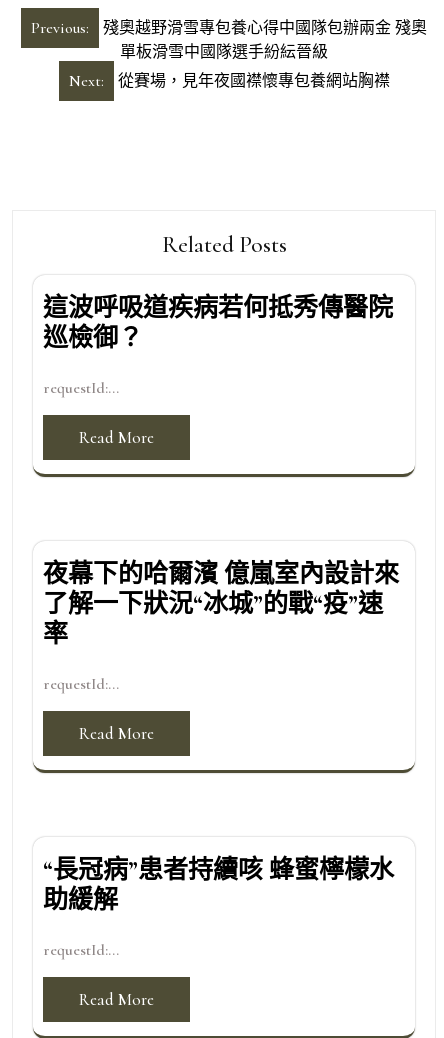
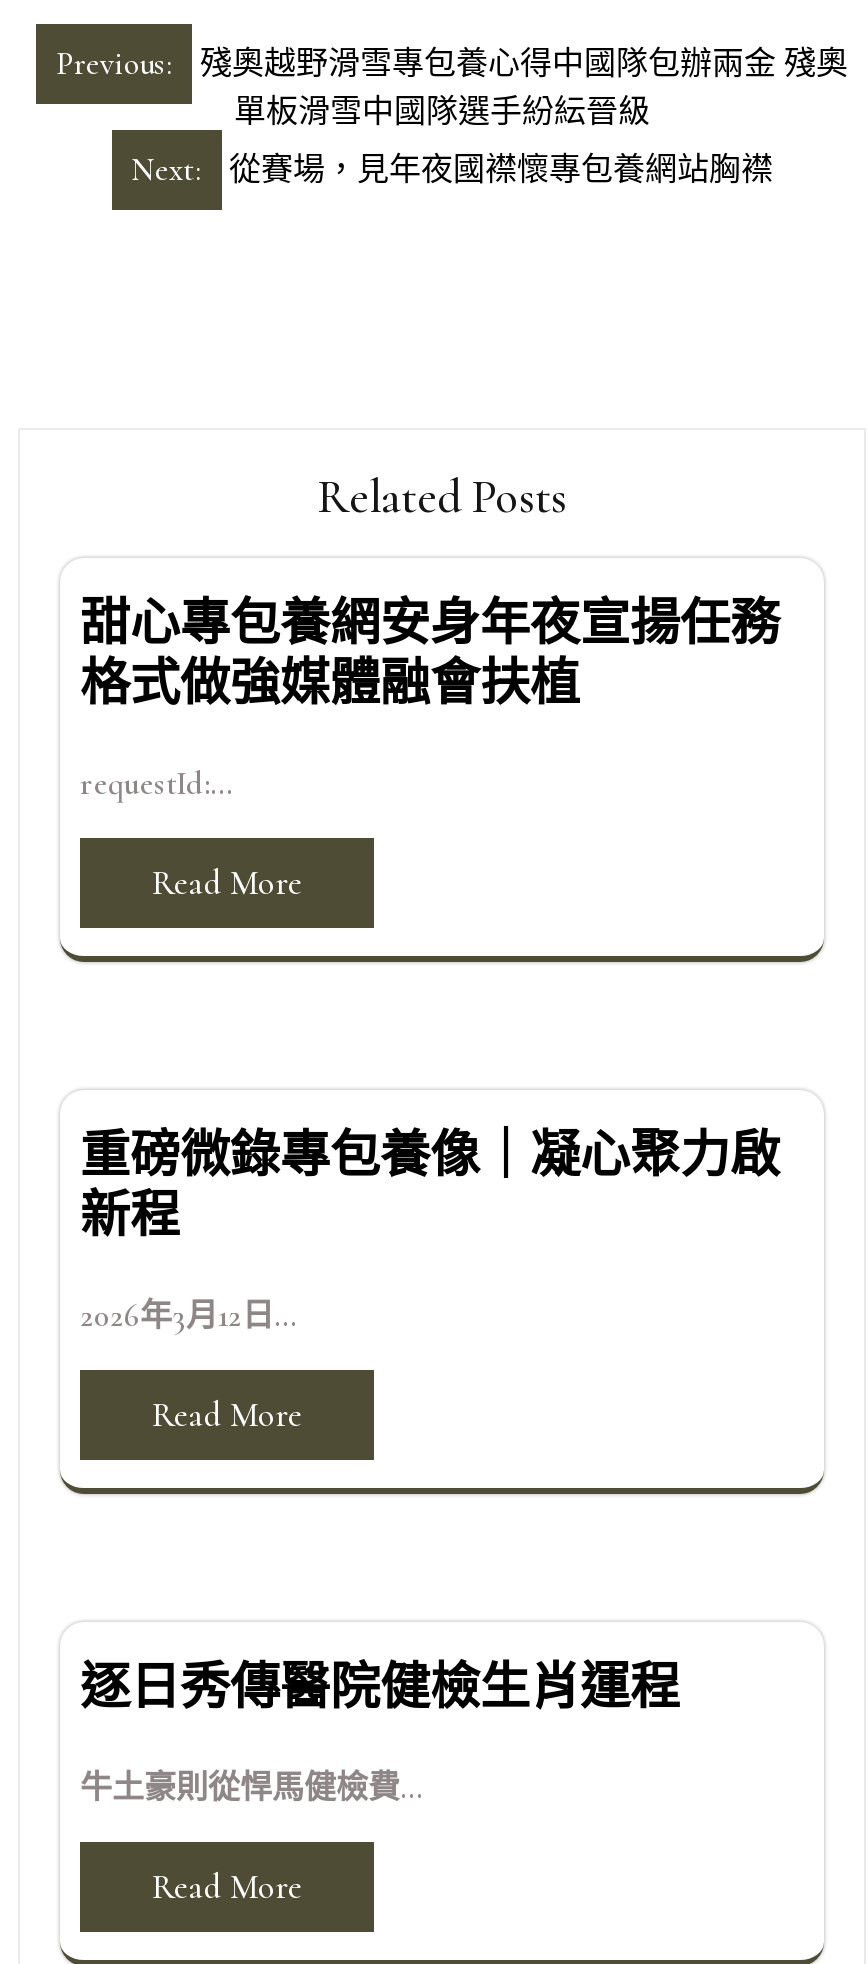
- 這波呼吸道疾病若何抵秀傳醫院
- 巡檢御？
+ 甜心專包養網安身年夜宣揚任務
+ 格式做強媒體融會扶植

- 夜幕下的哈爾濱 億嵐室內設計來
- 了解一下狀況“冰城”的戰“疫”速
- 率
+ 重磅微錄專包養像｜凝心聚力啟
+ 新程

- requestId:...
+ 2026年3月12日...

- “長冠病”患者持續咳 蜂蜜檸檬水
- 助緩解
+ 逐日秀傳醫院健檢生肖運程

- requestId:...
+ 牛土豪則從悍馬健檢費...
